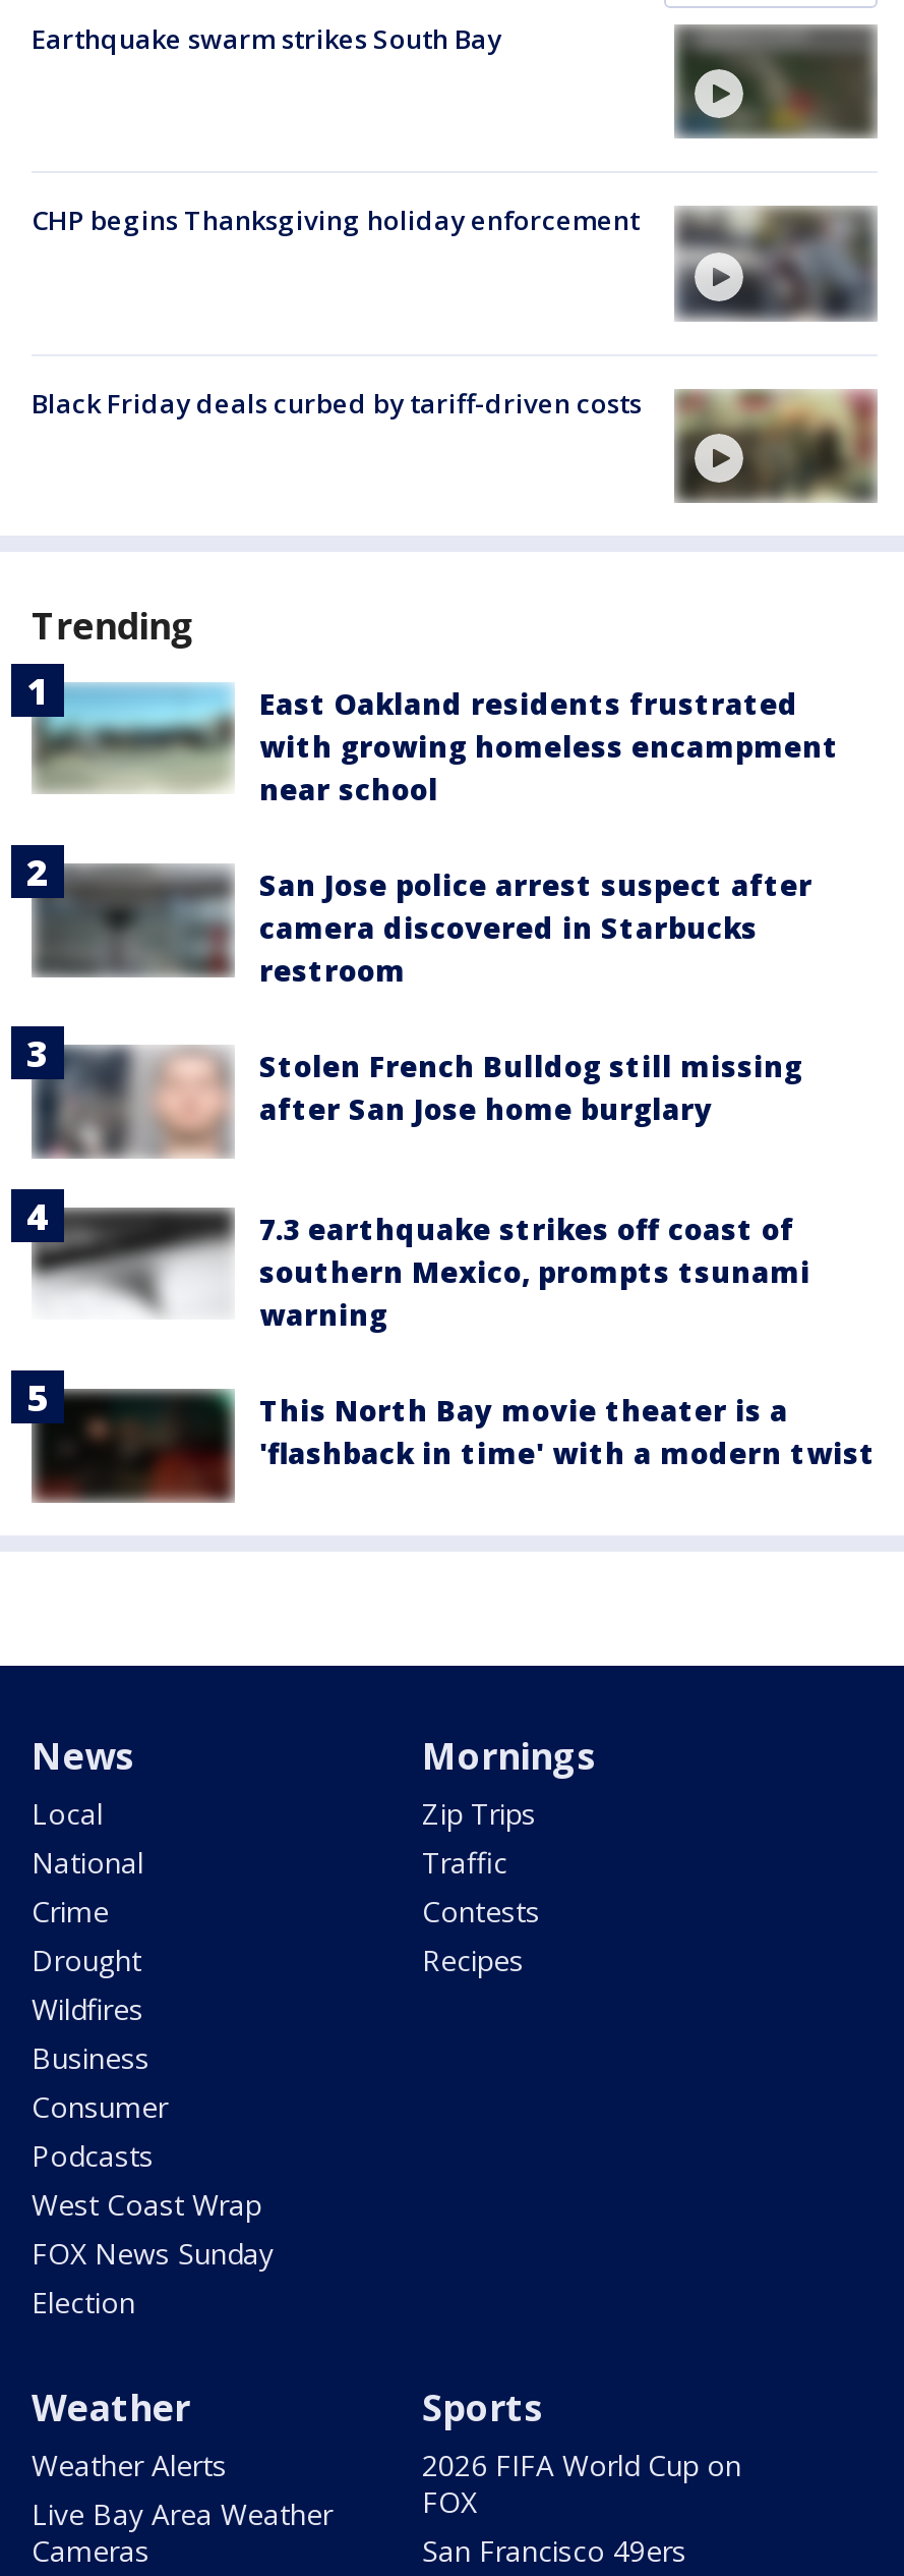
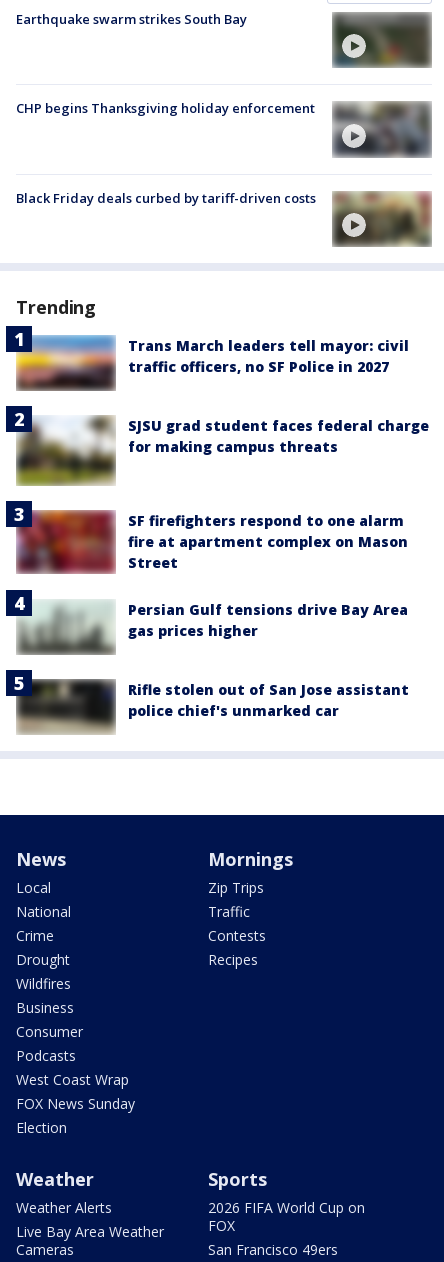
- [image]
- East Oakland residents frustrated
- with growing homeless encampment
- near school
+ [image]
+ Trans March leaders tell mayor: civil
+ traffic officers, no SF Police in 2027

- [image]
- San Jose police arrest suspect after
- camera discovered in Starbucks
- restroom
+ [image]
+ SJSU grad student faces federal charge
+ for making campus threats

- [image]
- Stolen French Bulldog still missing
- after San Jose home burglary
+ [image]
+ SF firefighters respond to one alarm
+ fire at apartment complex on Mason
+ Street

- [image]
- 7.3 earthquake strikes off coast of
- southern Mexico, prompts tsunami
- warning
+ [image]
+ Persian Gulf tensions drive Bay Area
+ gas prices higher

- [image]
- This North Bay movie theater is a
- 'flashback in time' with a modern twist
+ [image]
+ Rifle stolen out of San Jose assistant
+ police chief's unmarked car
